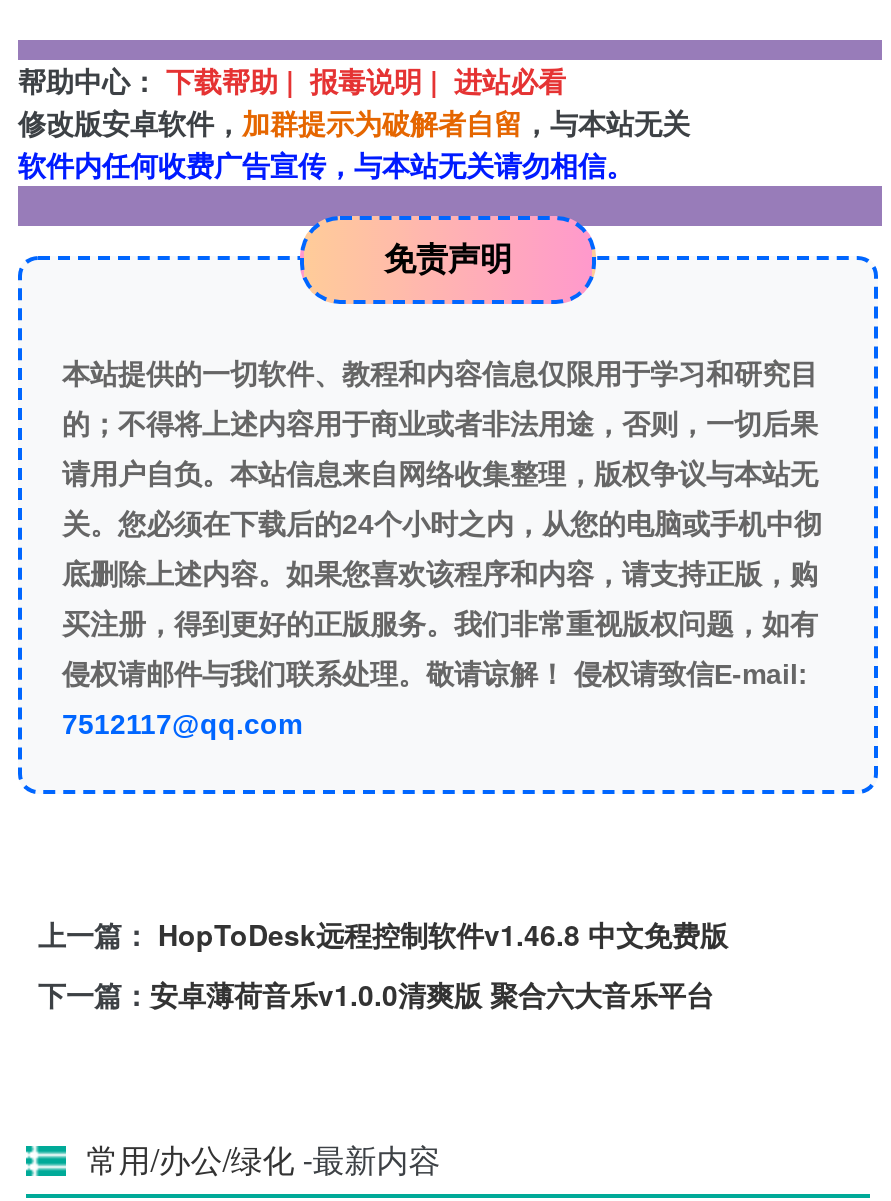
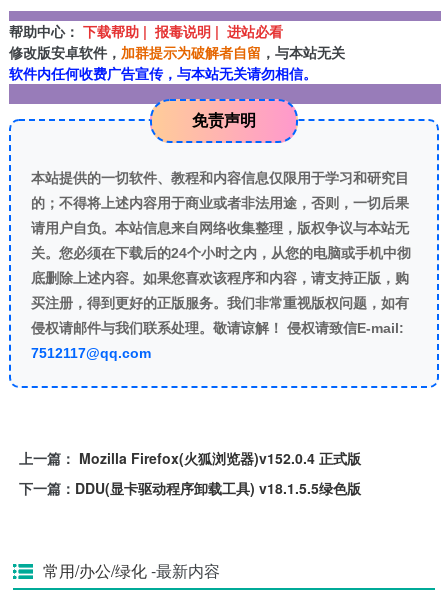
- 上一篇：HopToDesk远程控制软件v1.46.8 中文免费版
+ 上一篇：Mozilla Firefox(火狐浏览器)v152.0.4 正式版

- 下一篇：安卓薄荷音乐v1.0.0清爽版 聚合六大音乐平台
+ 下一篇：DDU(显卡驱动程序卸载工具) v18.1.5.5绿色版
